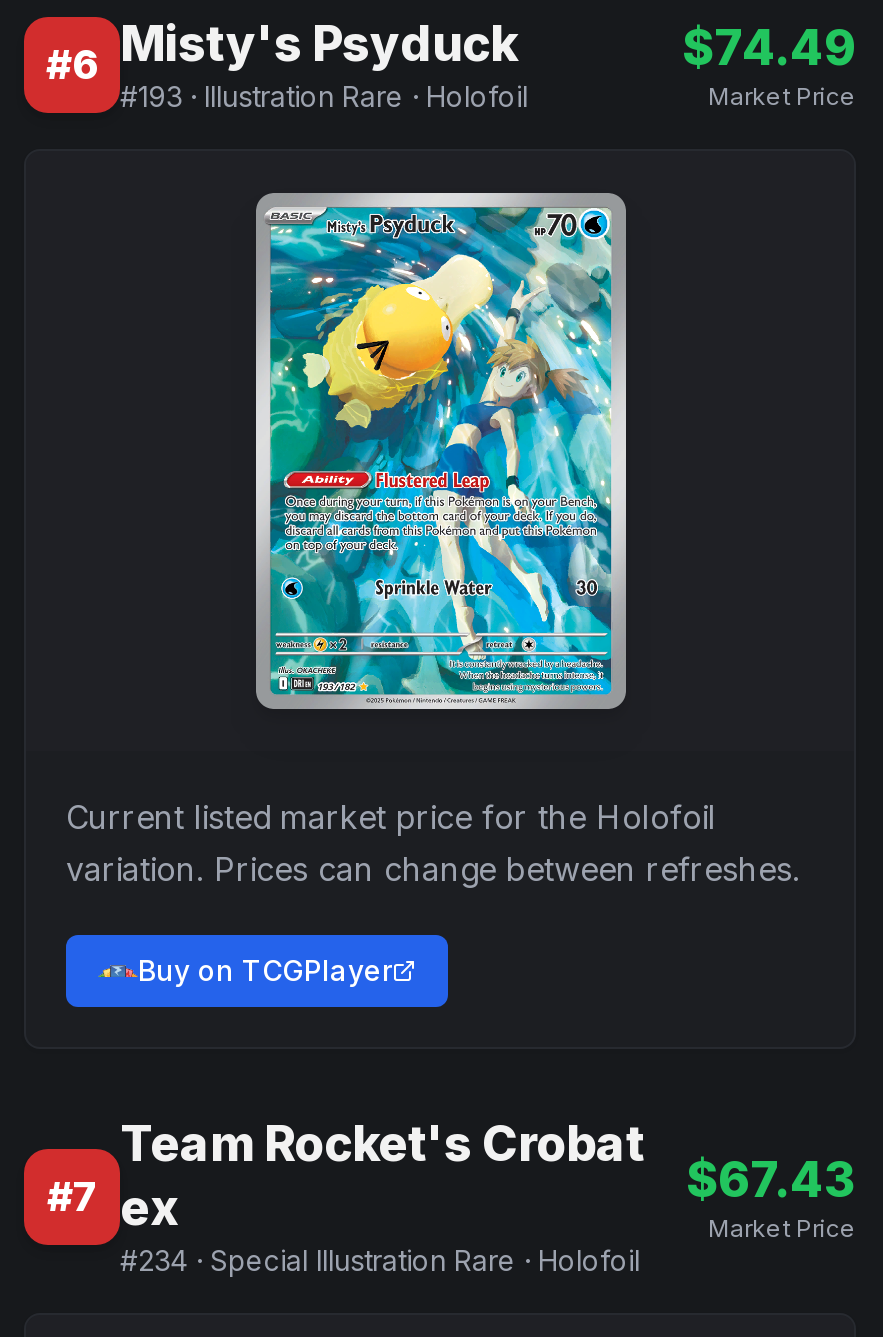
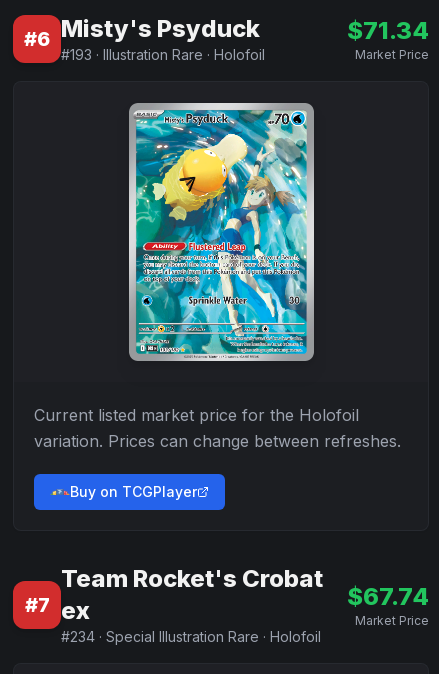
- $74.49
+ $71.34

- $67.43
+ $67.74
